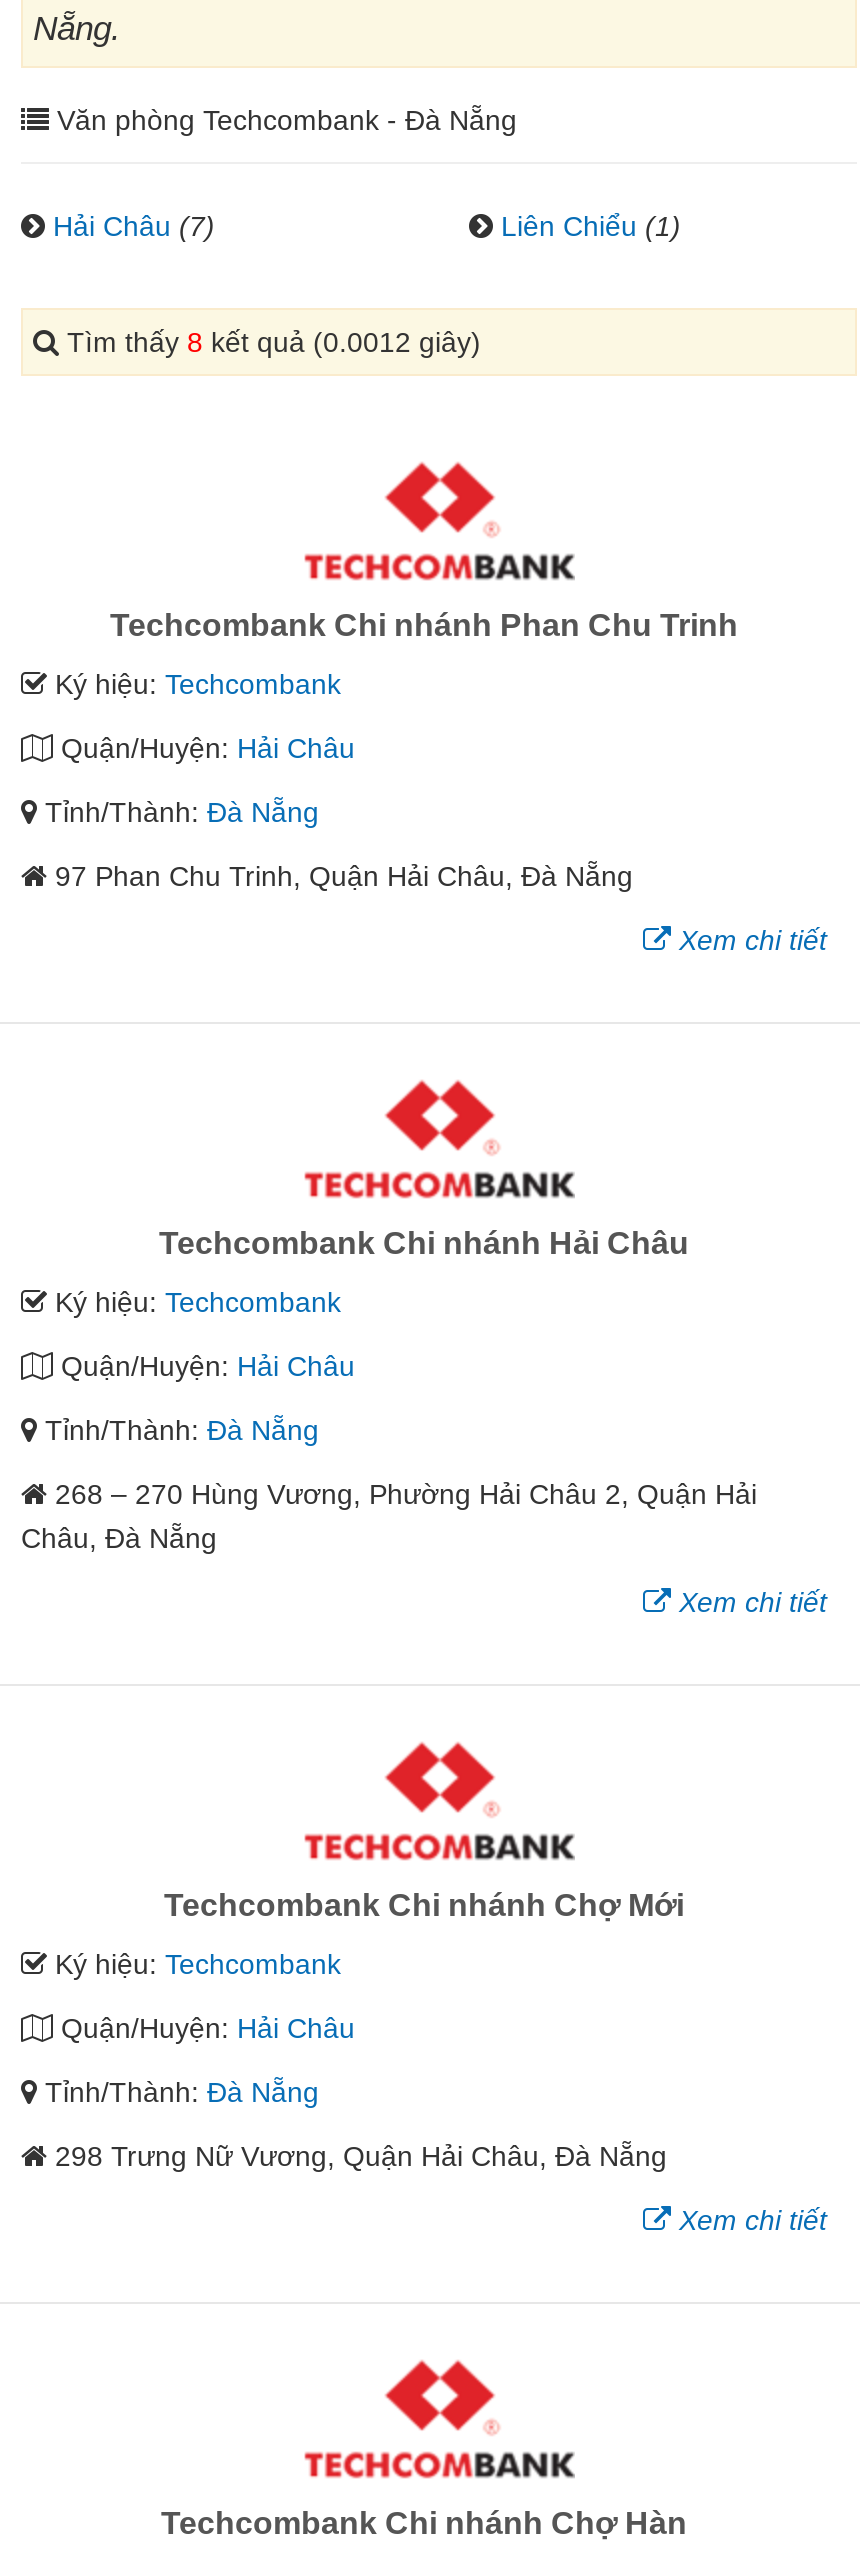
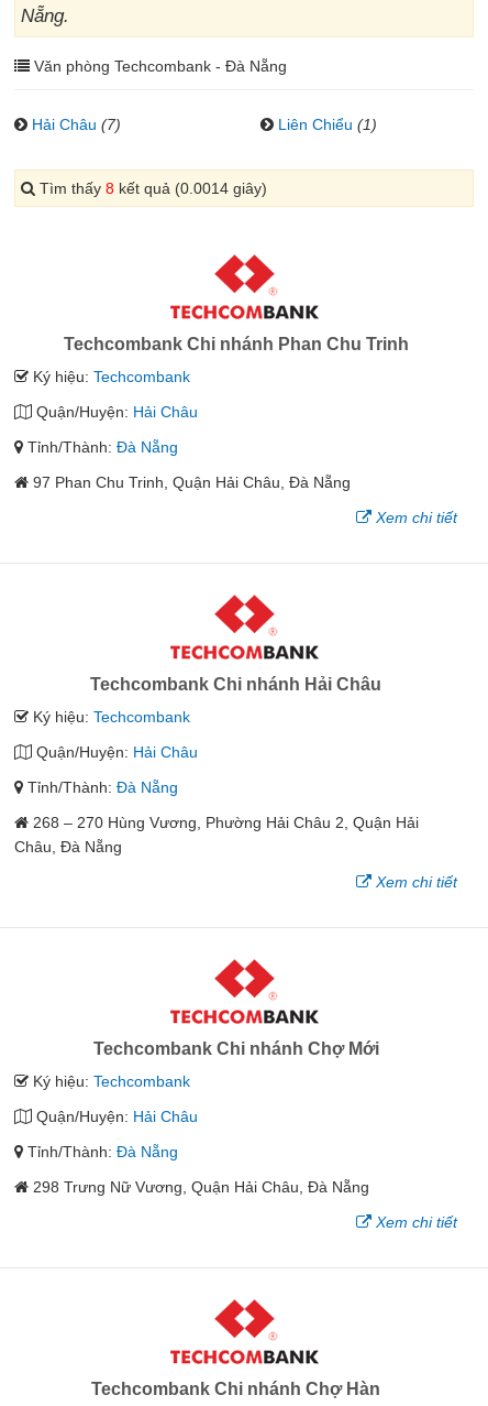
- Tìm thấy 8 kết quả (0.0012 giây)
+ Tìm thấy 8 kết quả (0.0014 giây)
